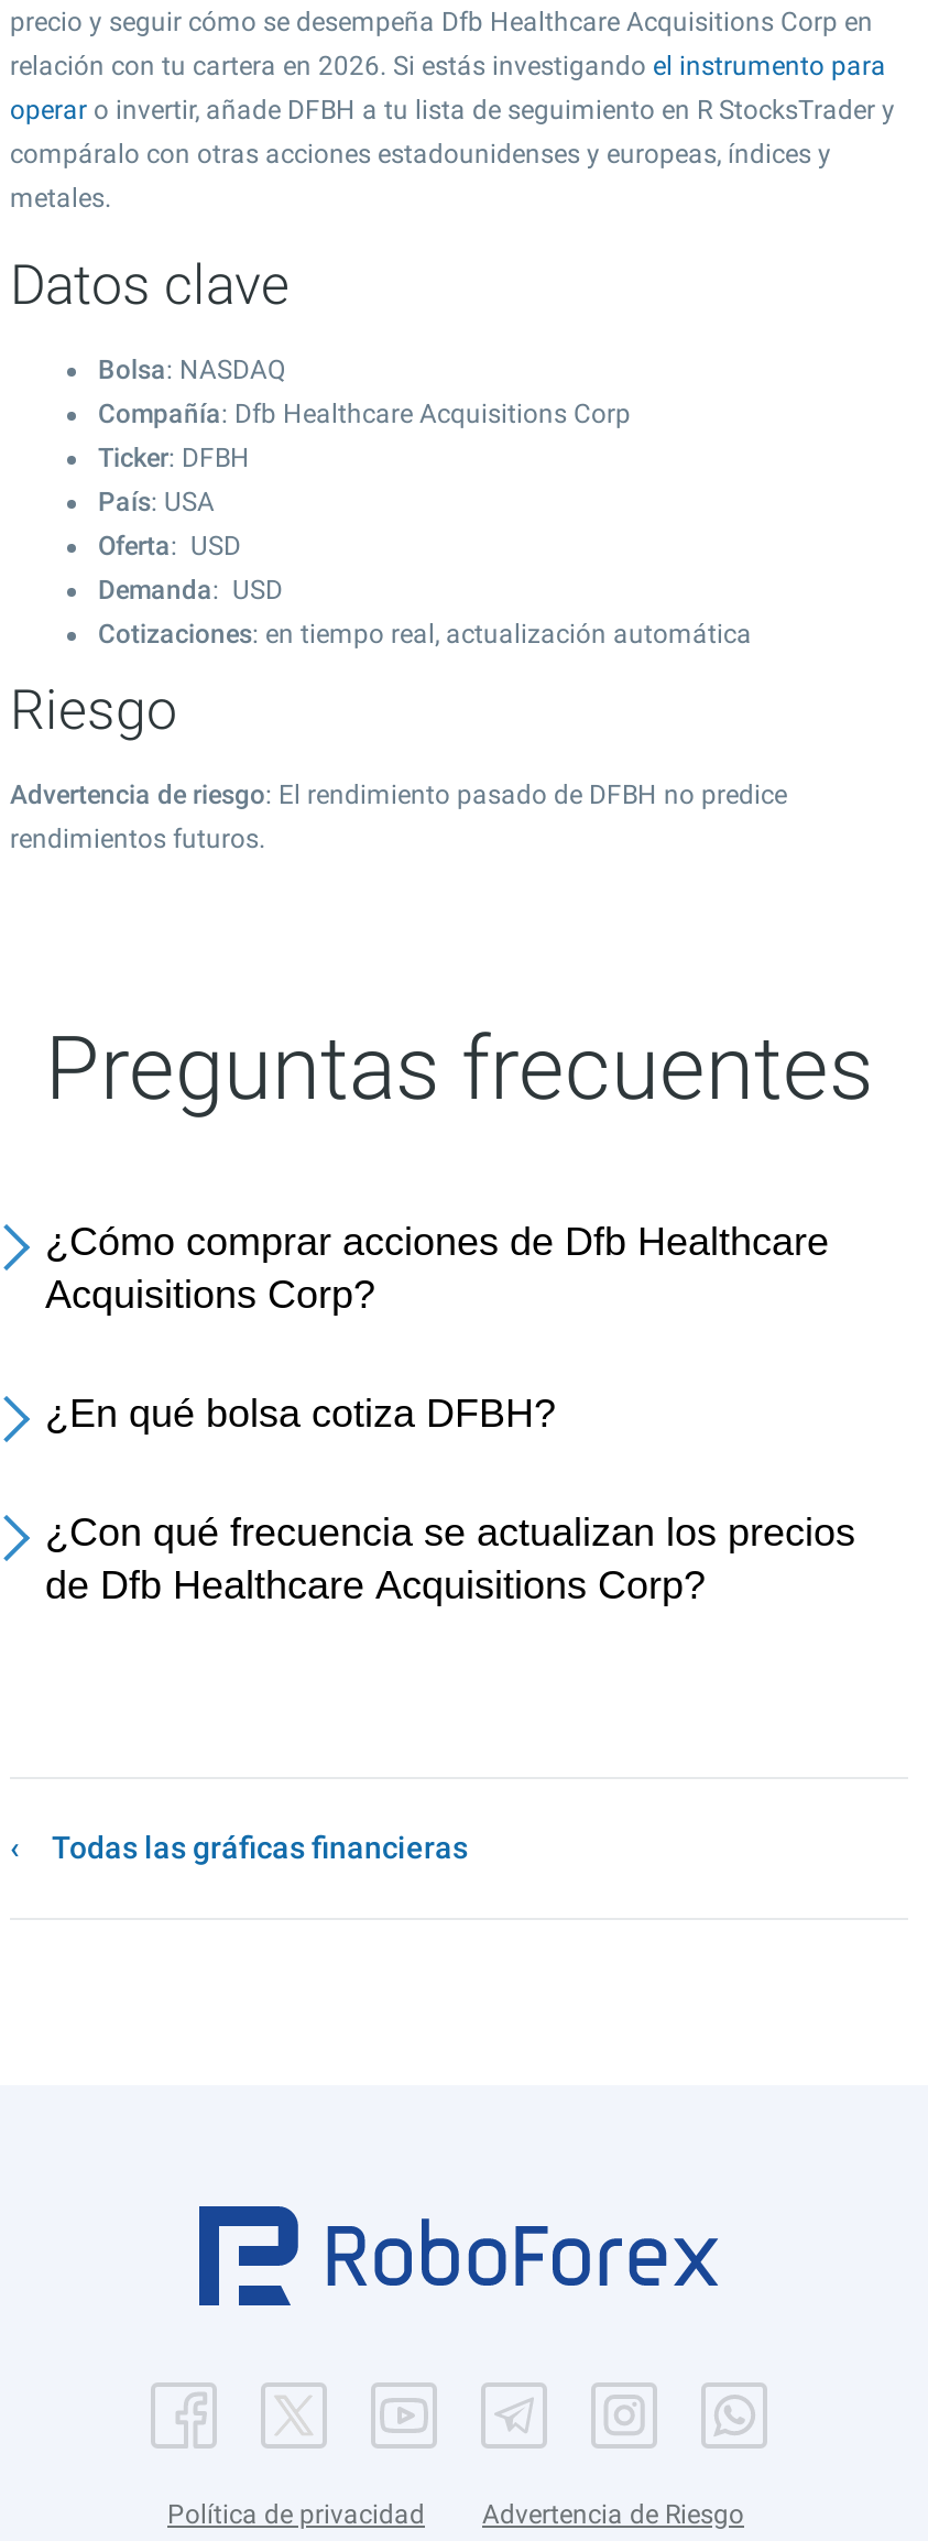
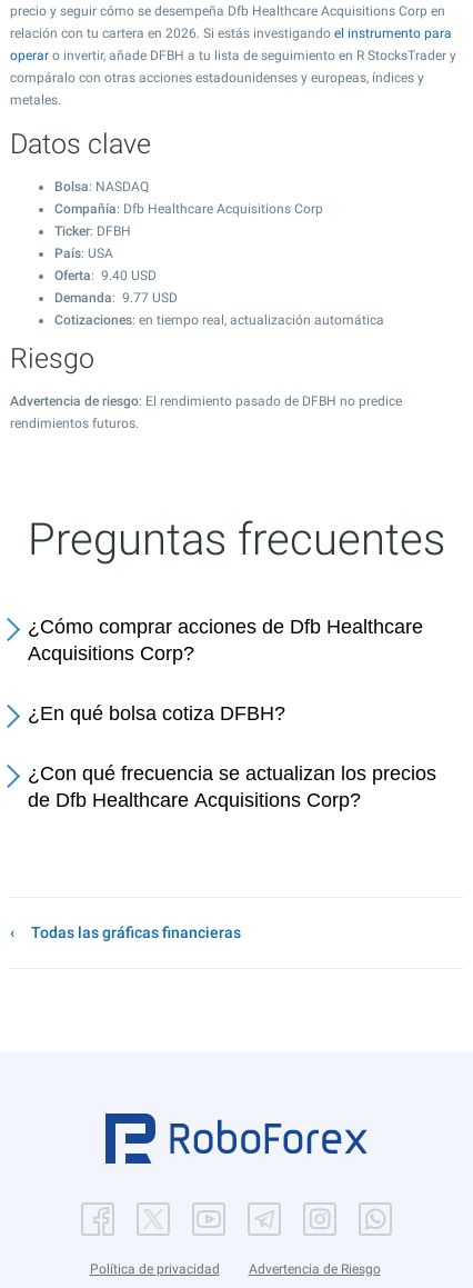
- Oferta: USD
- Demanda: USD
+ Oferta: 9.40 USD
+ Demanda: 9.77 USD
